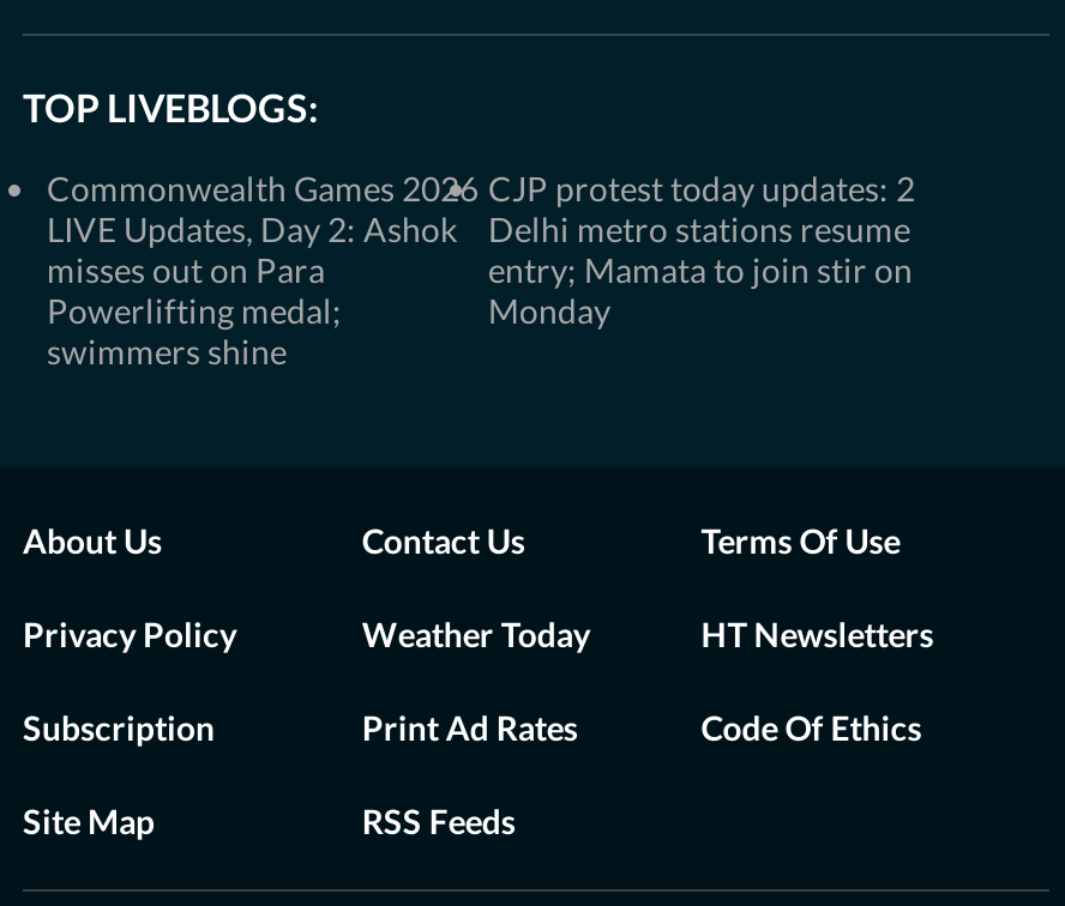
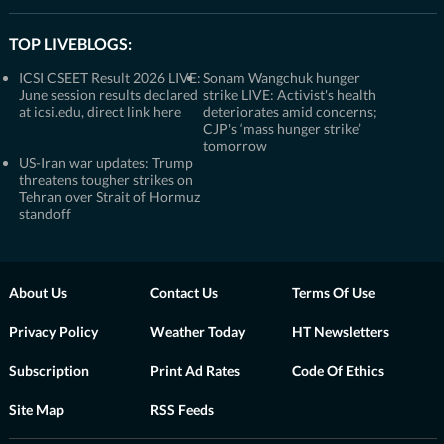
- Commonwealth Games 2026
- LIVE Updates, Day 2: Ashok
- misses out on Para
- Powerlifting medal;
- swimmers shine
+ ICSI CSEET Result 2026 LIVE:
+ June session results declared
+ at icsi.edu, direct link here

- CJP protest today updates: 2
- Delhi metro stations resume
- entry; Mamata to join stir on
- Monday
+ Sonam Wangchuk hunger
+ strike LIVE: Activist's health
+ deteriorates amid concerns;
+ CJP's ‘mass hunger strike’
+ tomorrow
+ US-Iran war updates: Trump
+ threatens tougher strikes on
+ Tehran over Strait of Hormuz
+ standoff
